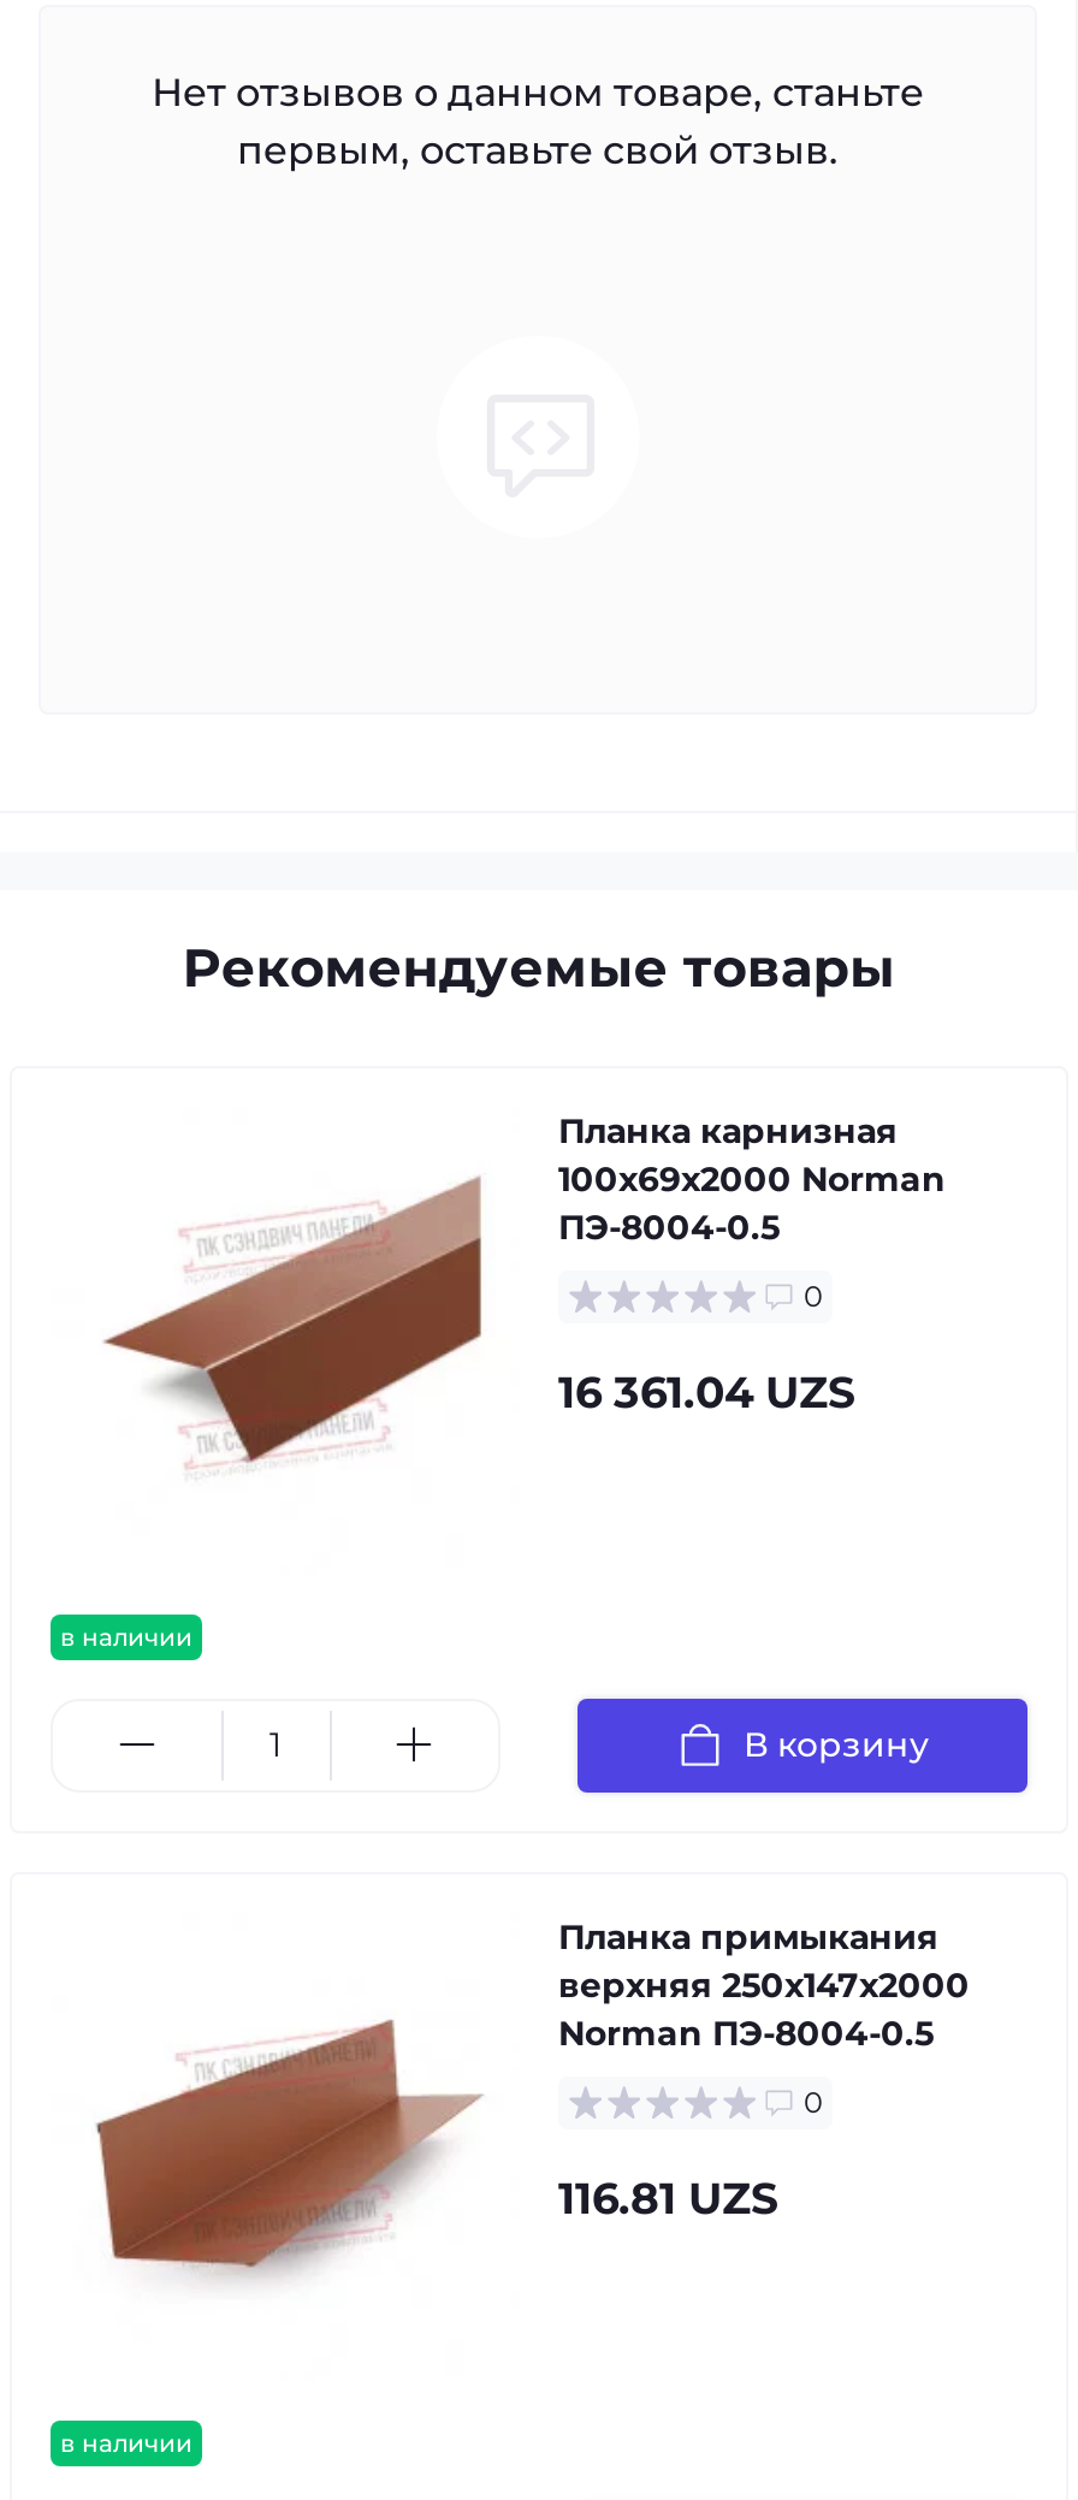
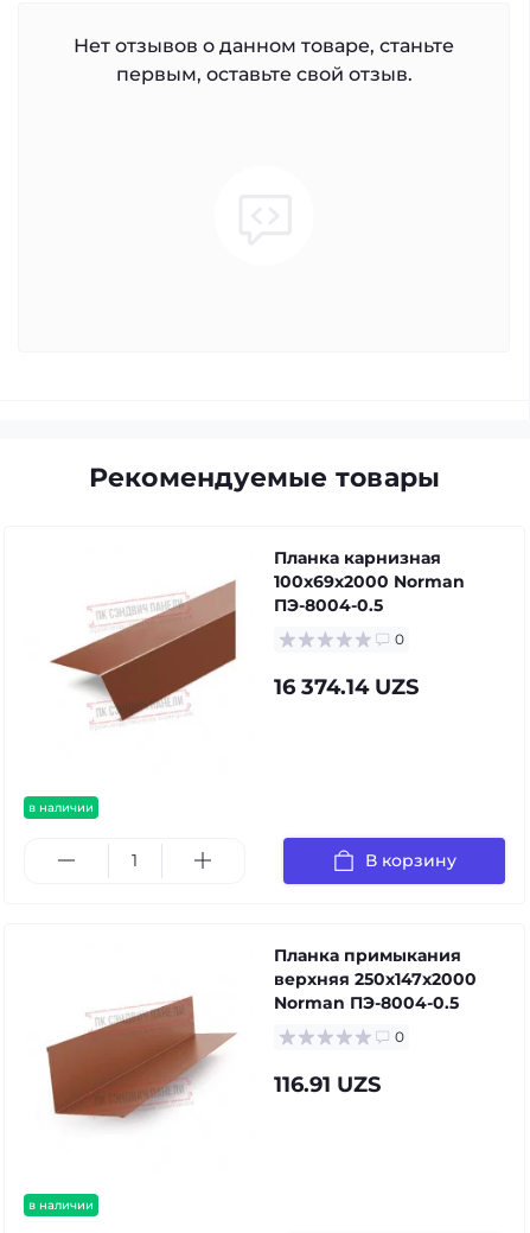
- 16 361.04 UZS
+ 16 374.14 UZS

- 116.81 UZS
+ 116.91 UZS
